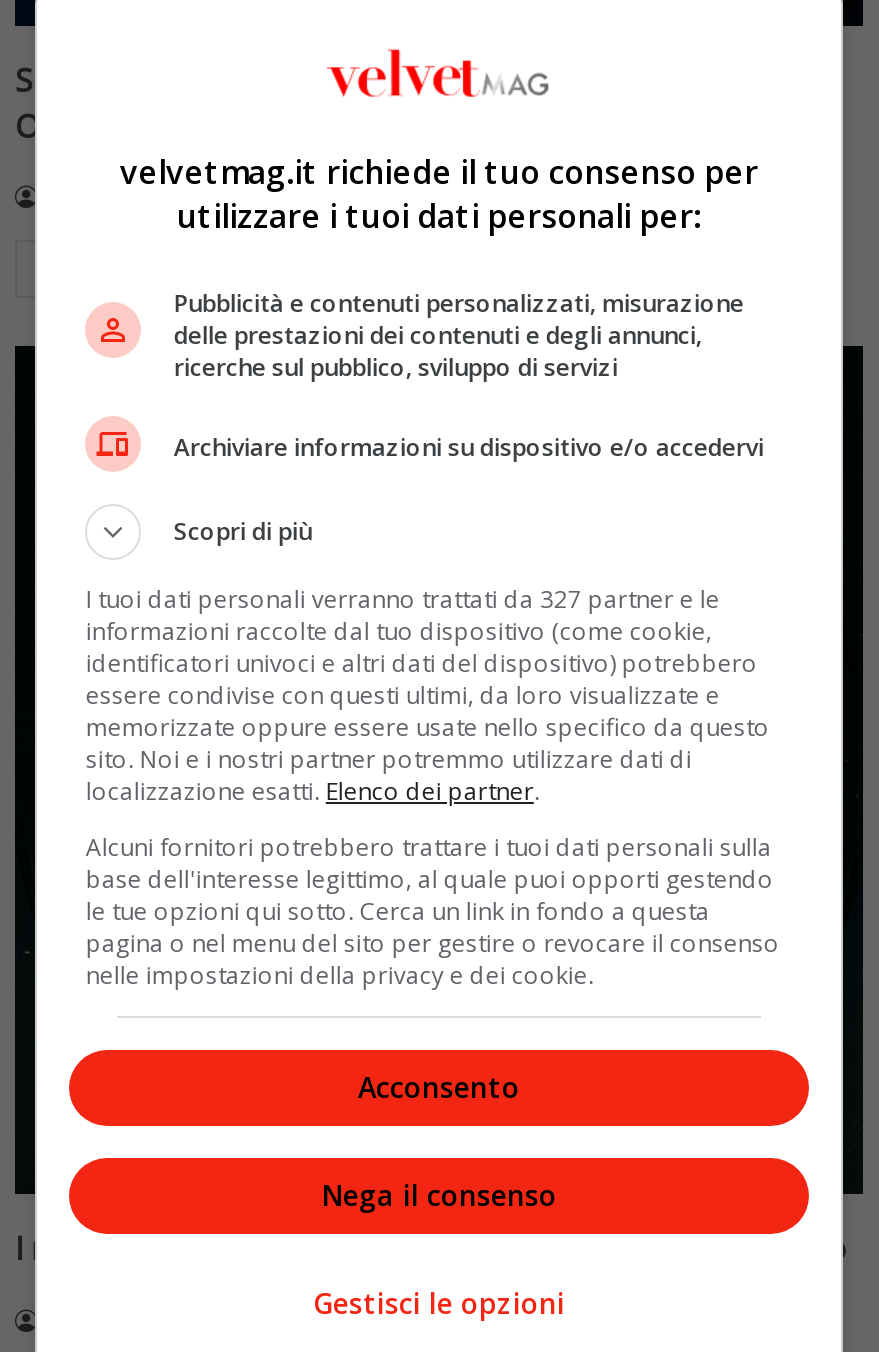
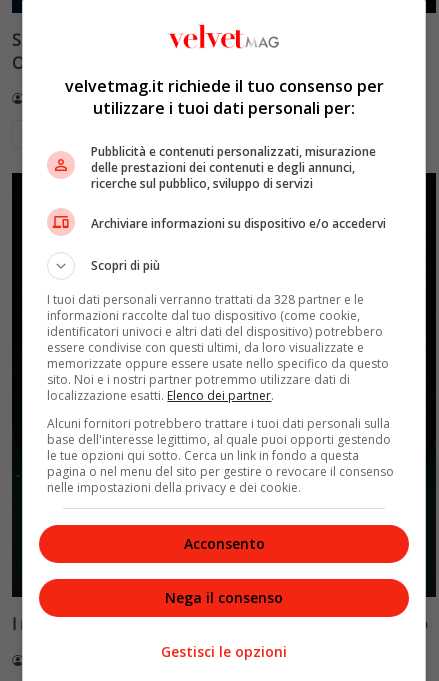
- I tuoi dati personali verranno trattati da 327 partner e le
+ I tuoi dati personali verranno trattati da 328 partner e le
